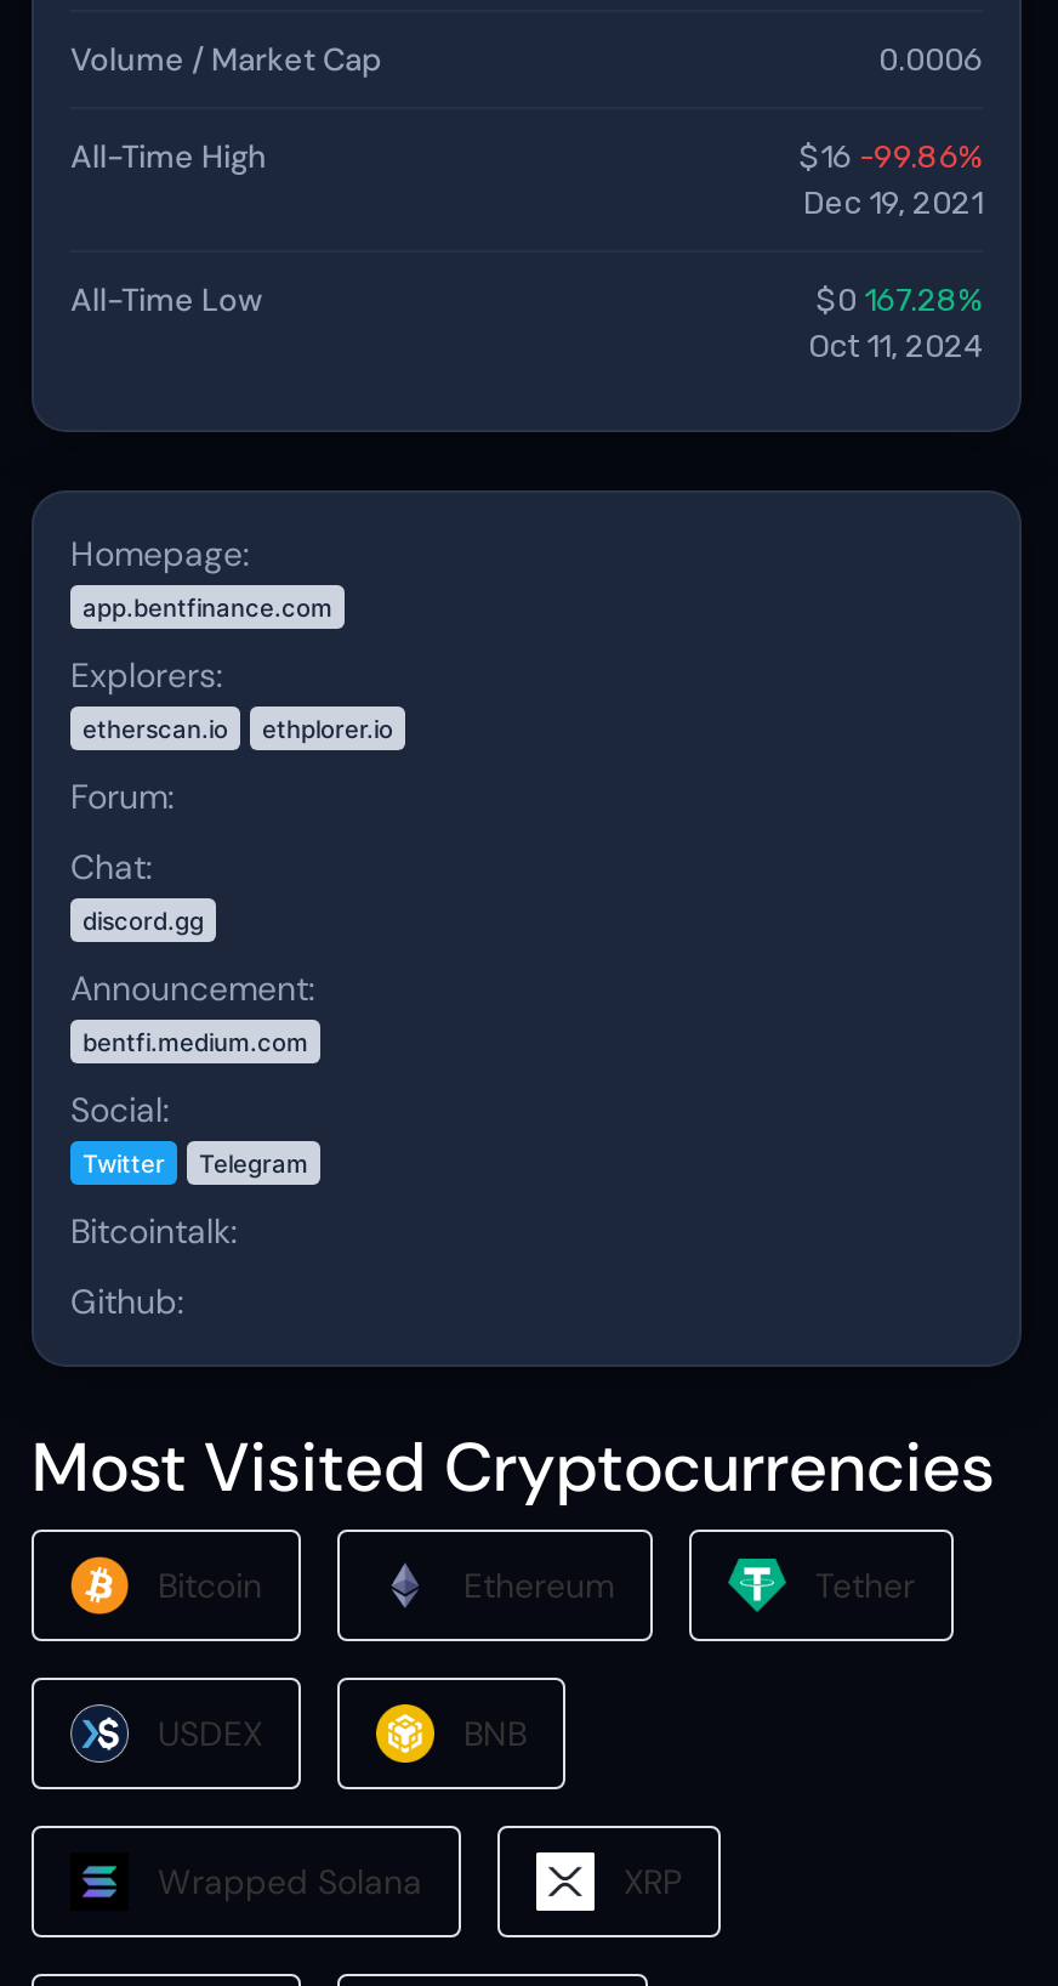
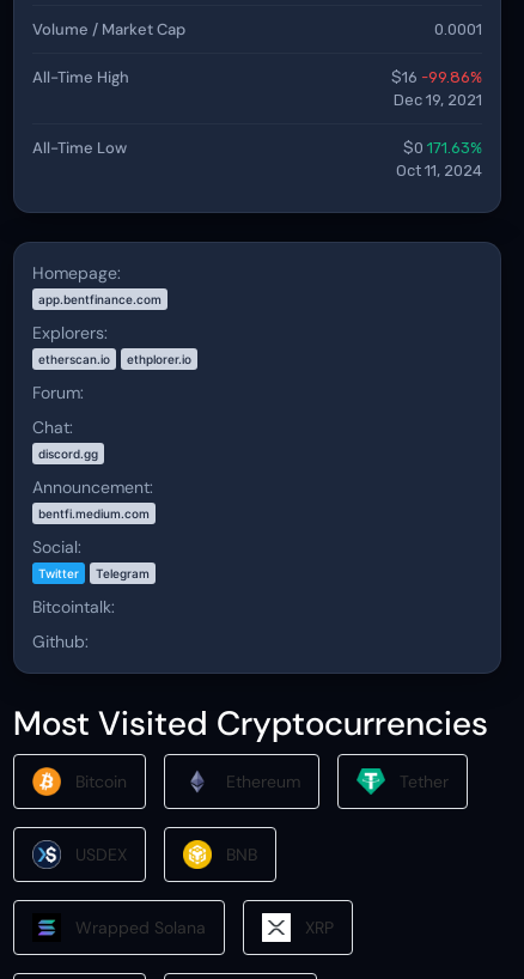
- 0.0006
+ 0.0001

- $0 167.28%
+ $0 171.63%
